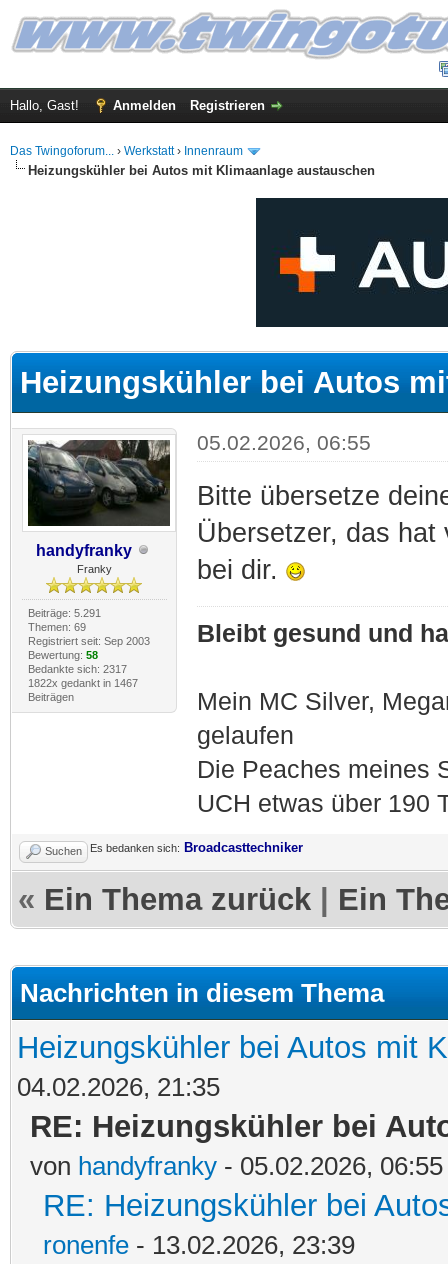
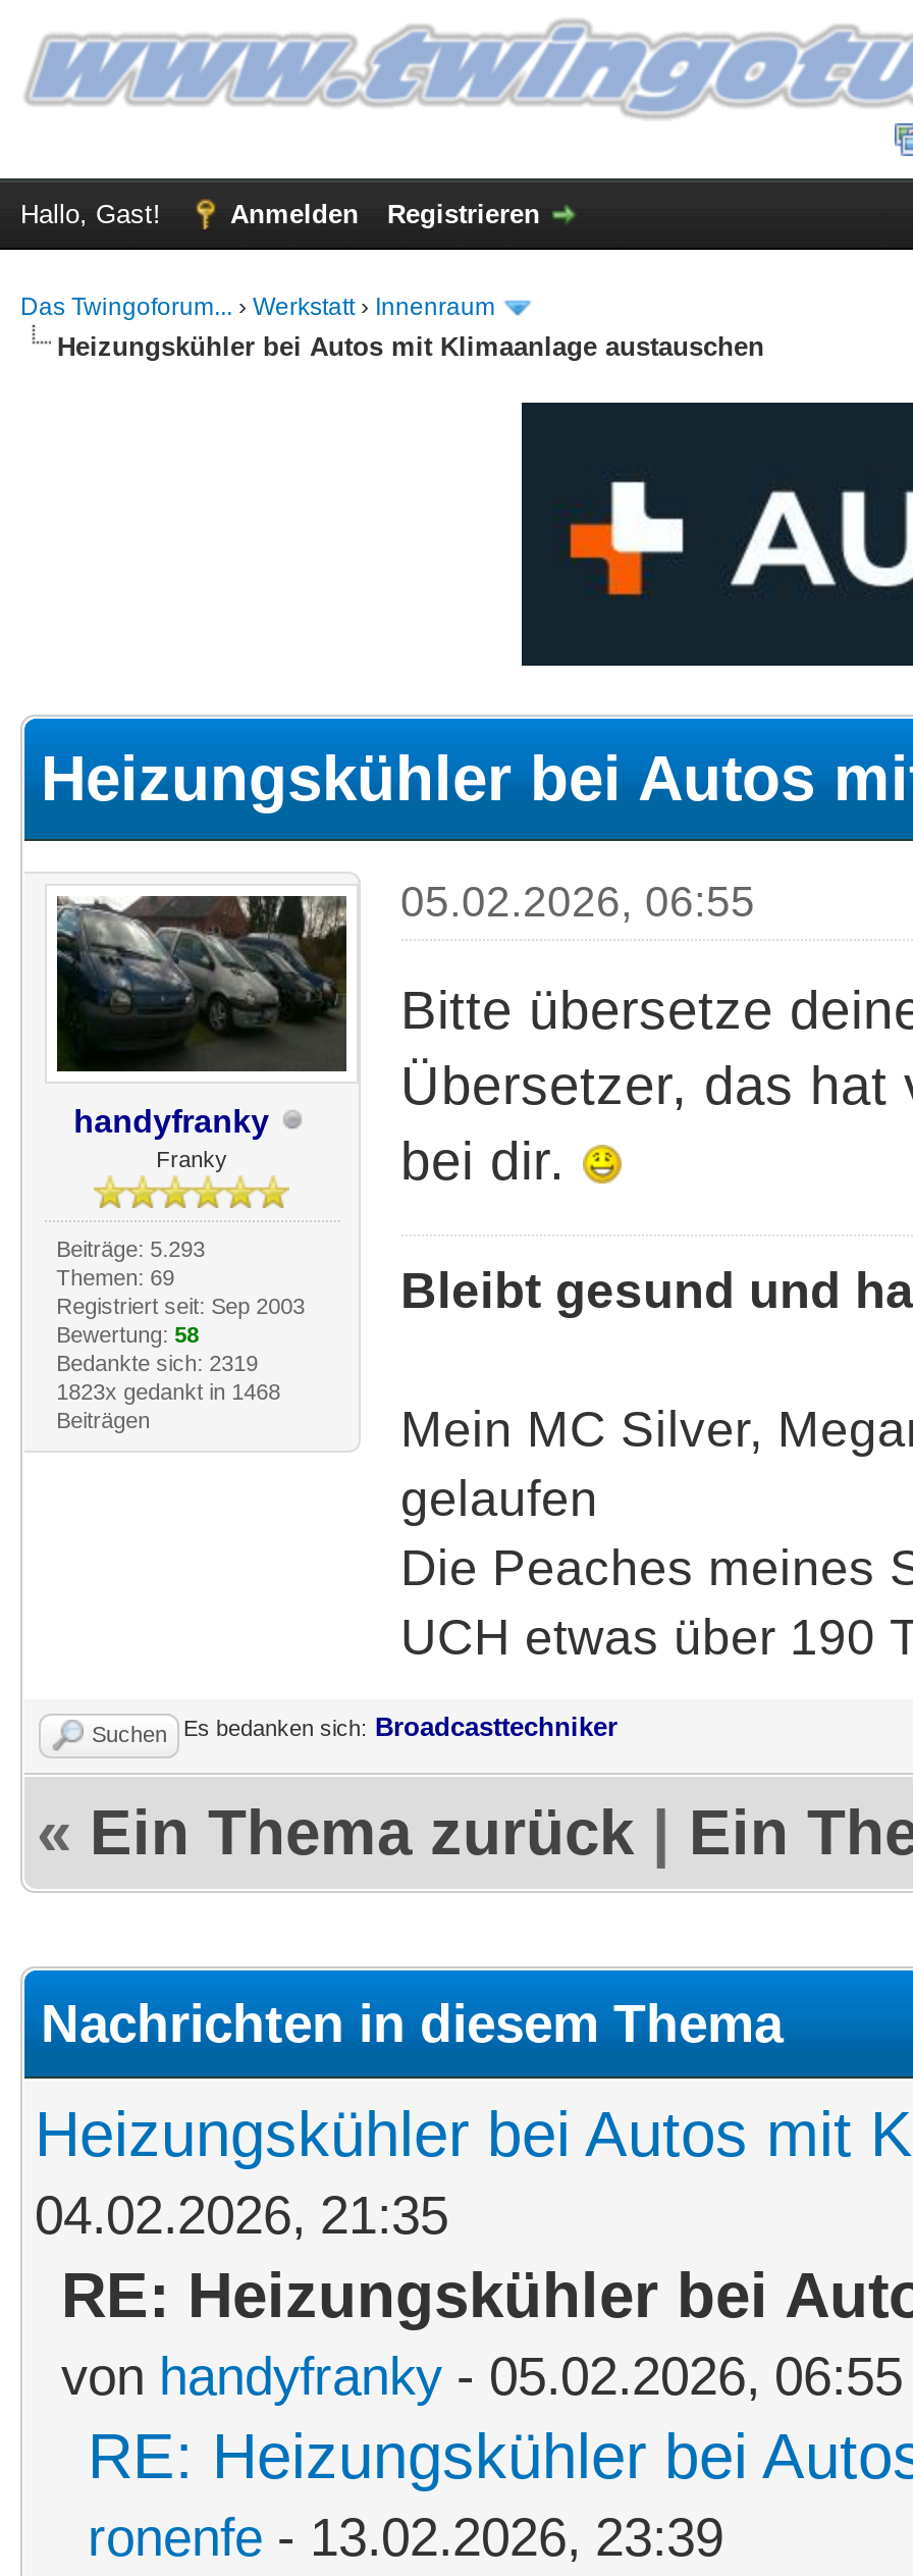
- Beiträge: 5.291
+ Beiträge: 5.293

- Bedankte sich: 2317
+ Bedankte sich: 2319

- 1822x gedankt in 1467
+ 1823x gedankt in 1468
